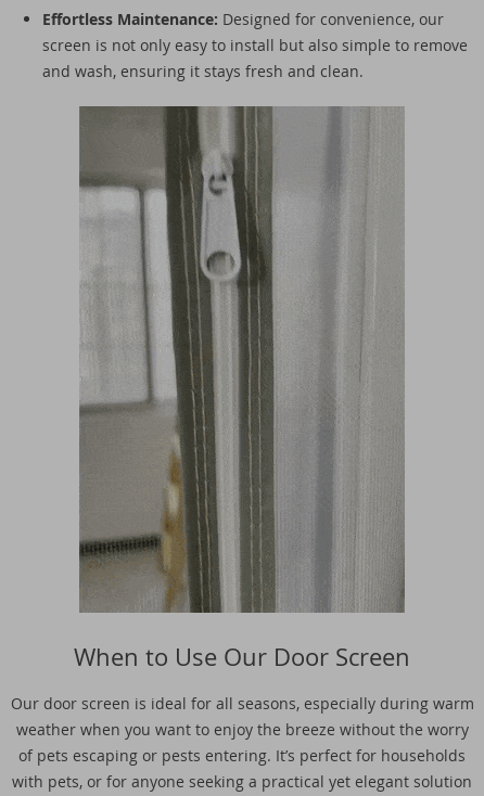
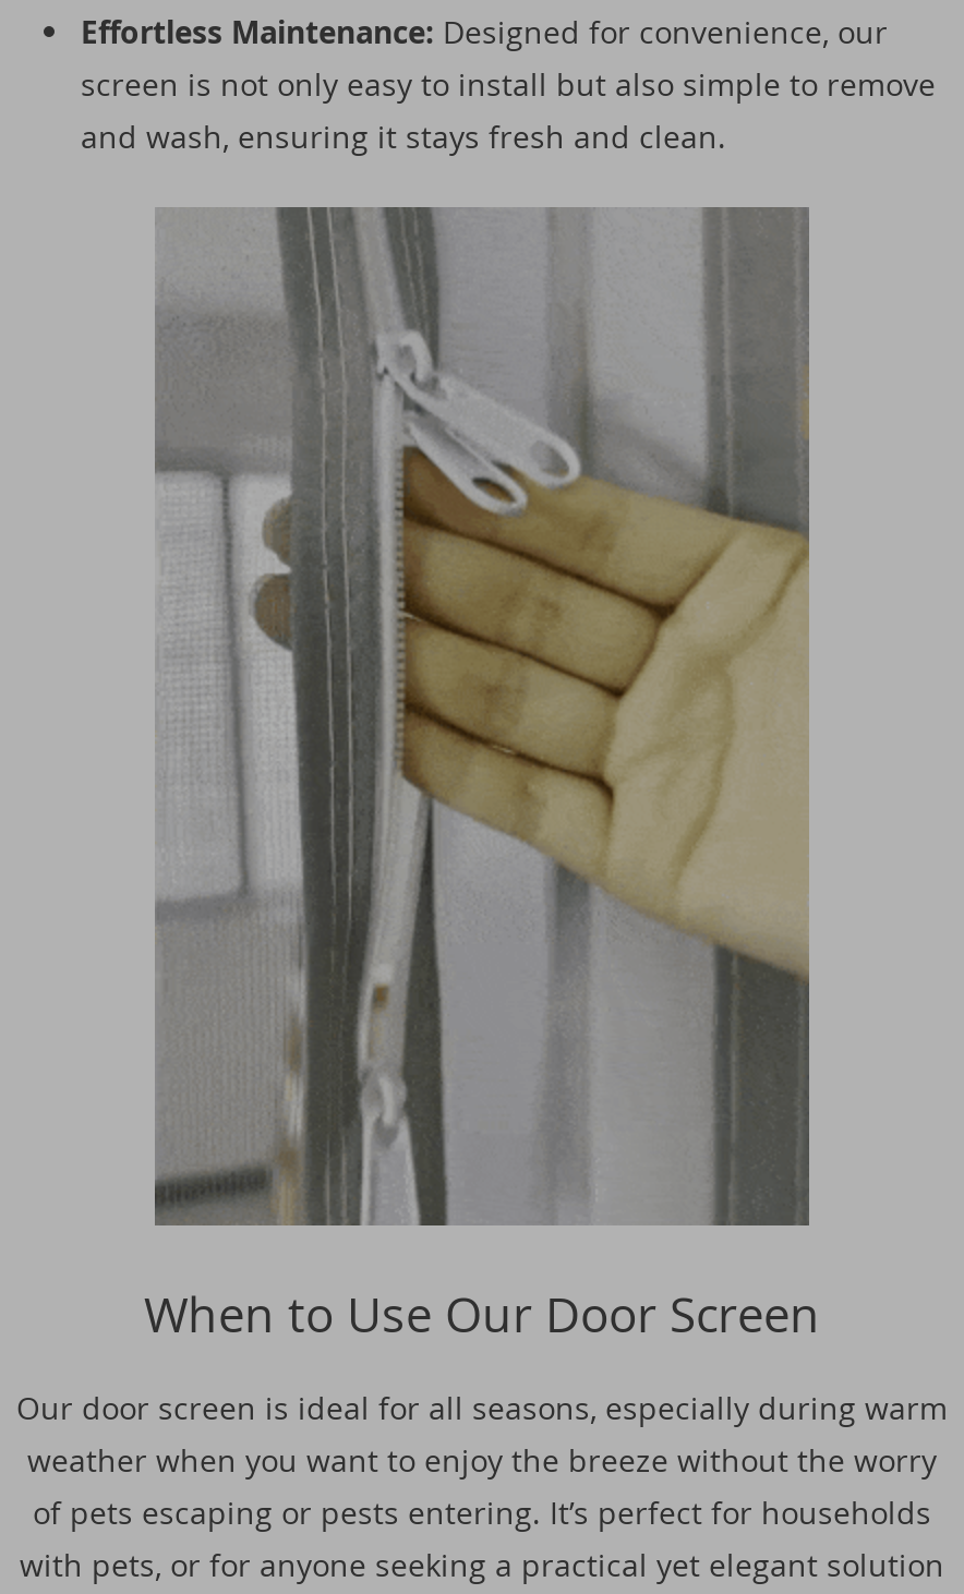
- [image]
+ [image]
